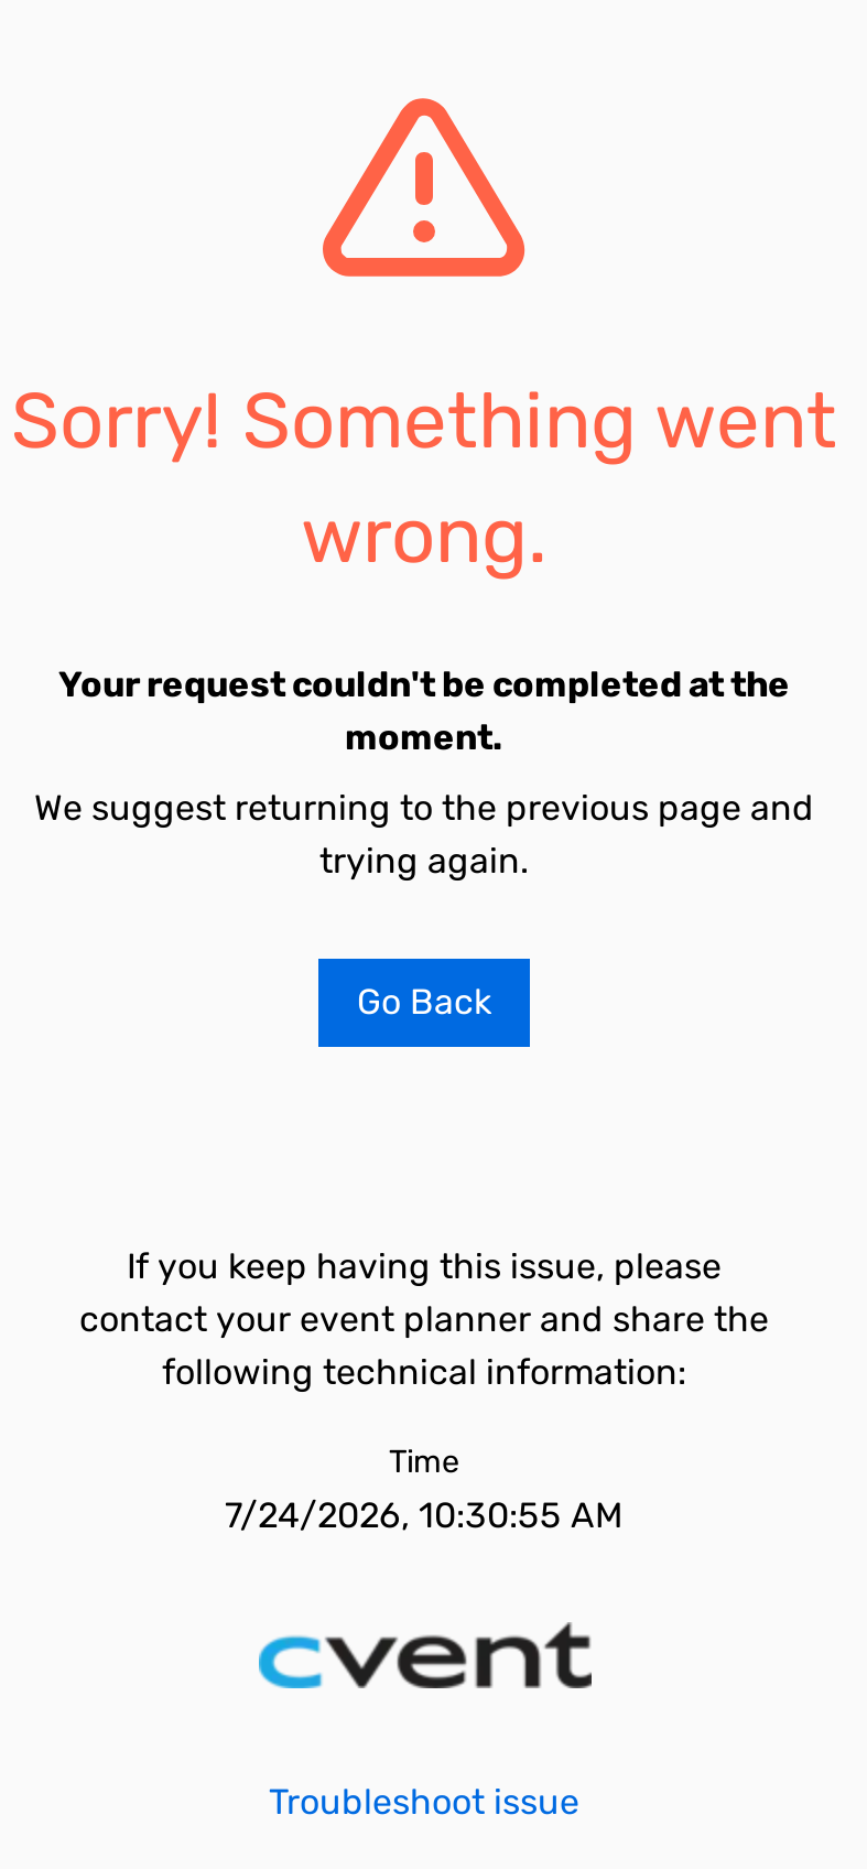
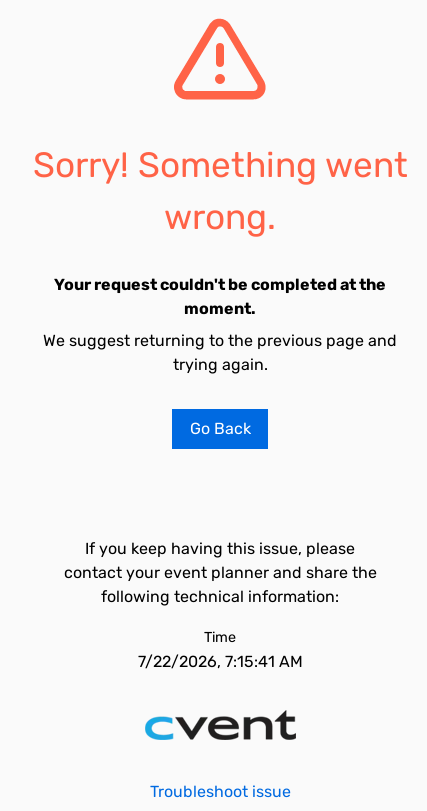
- 7/24/2026, 10:30:55 AM
+ 7/22/2026, 7:15:41 AM
